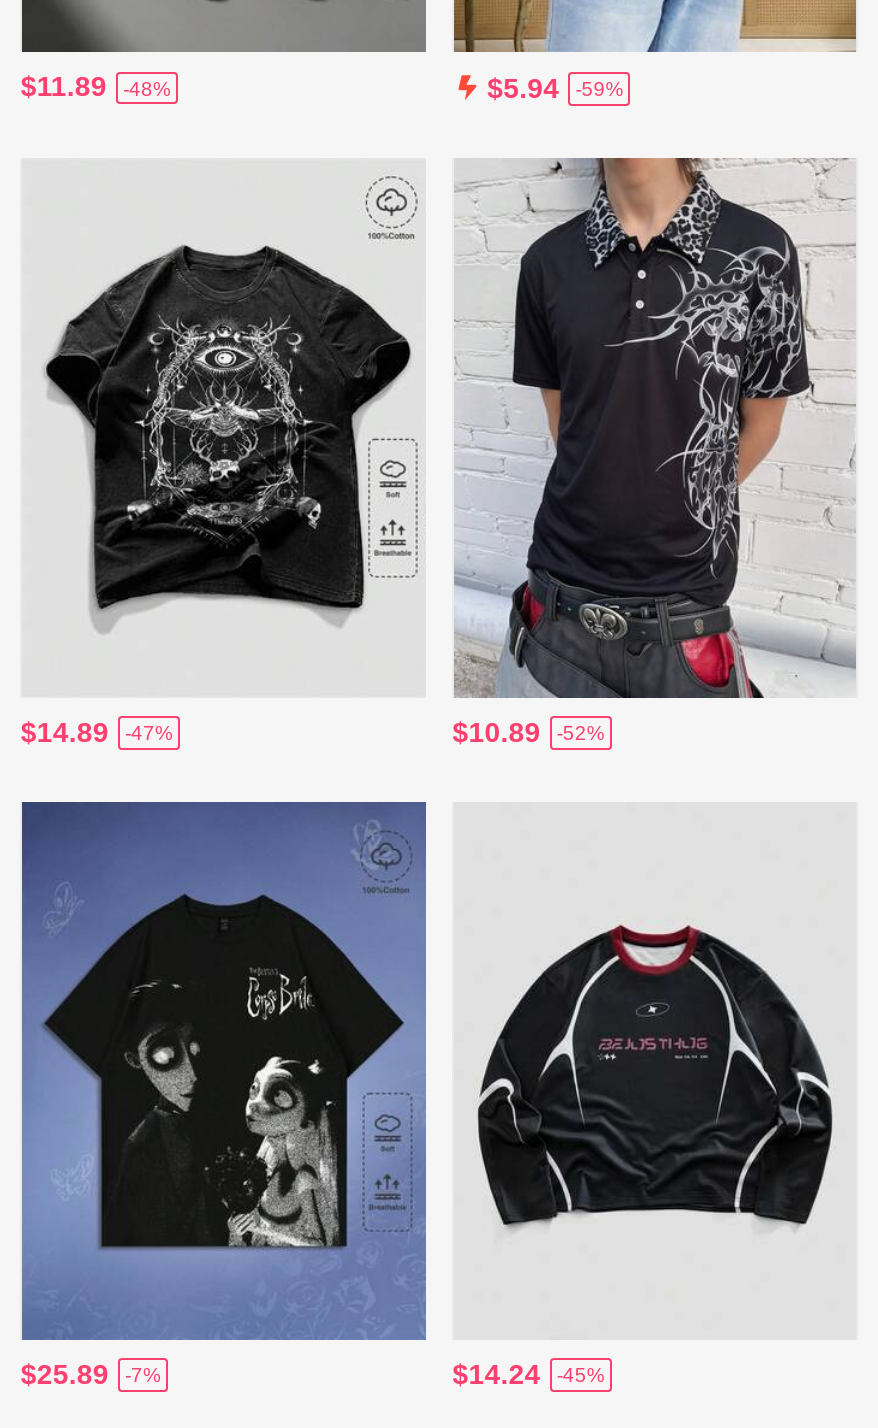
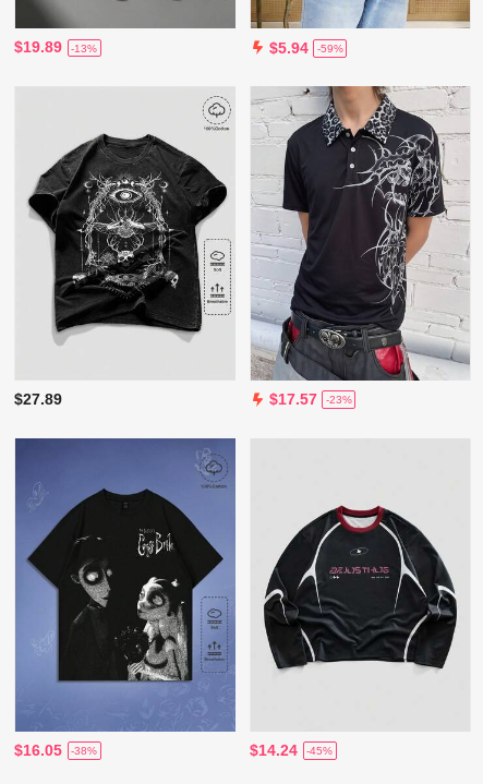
- $11.89
+ $19.89

- -48%
+ -13%

- $14.89
- -47%
- $10.89
- -52%
+ $27.89
+ $17.57
+ -23%

- $25.89
- -7%
+ $16.05
+ -38%
